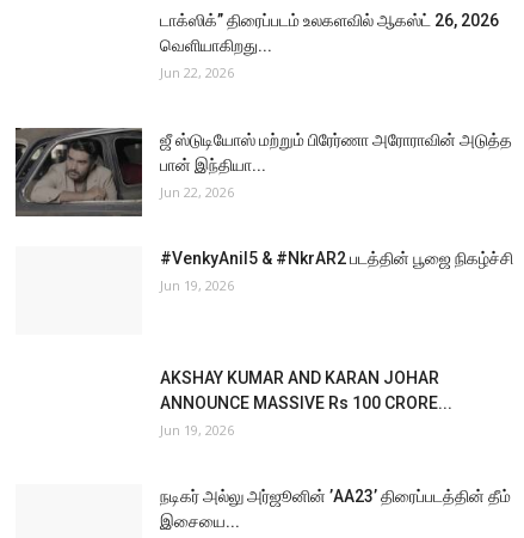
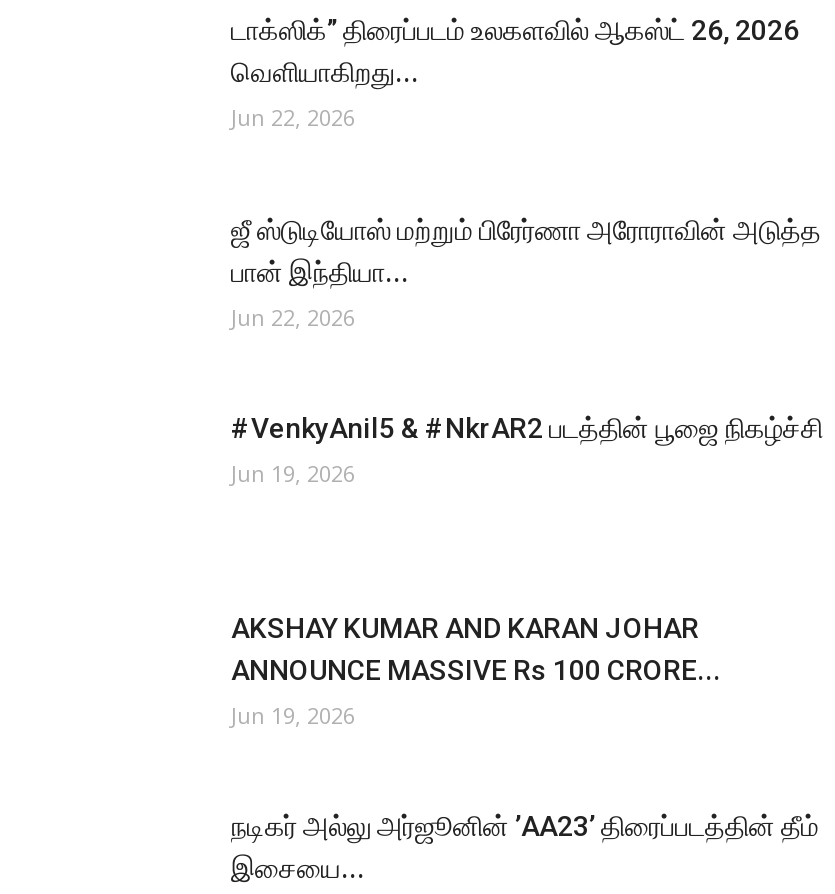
- [image]
